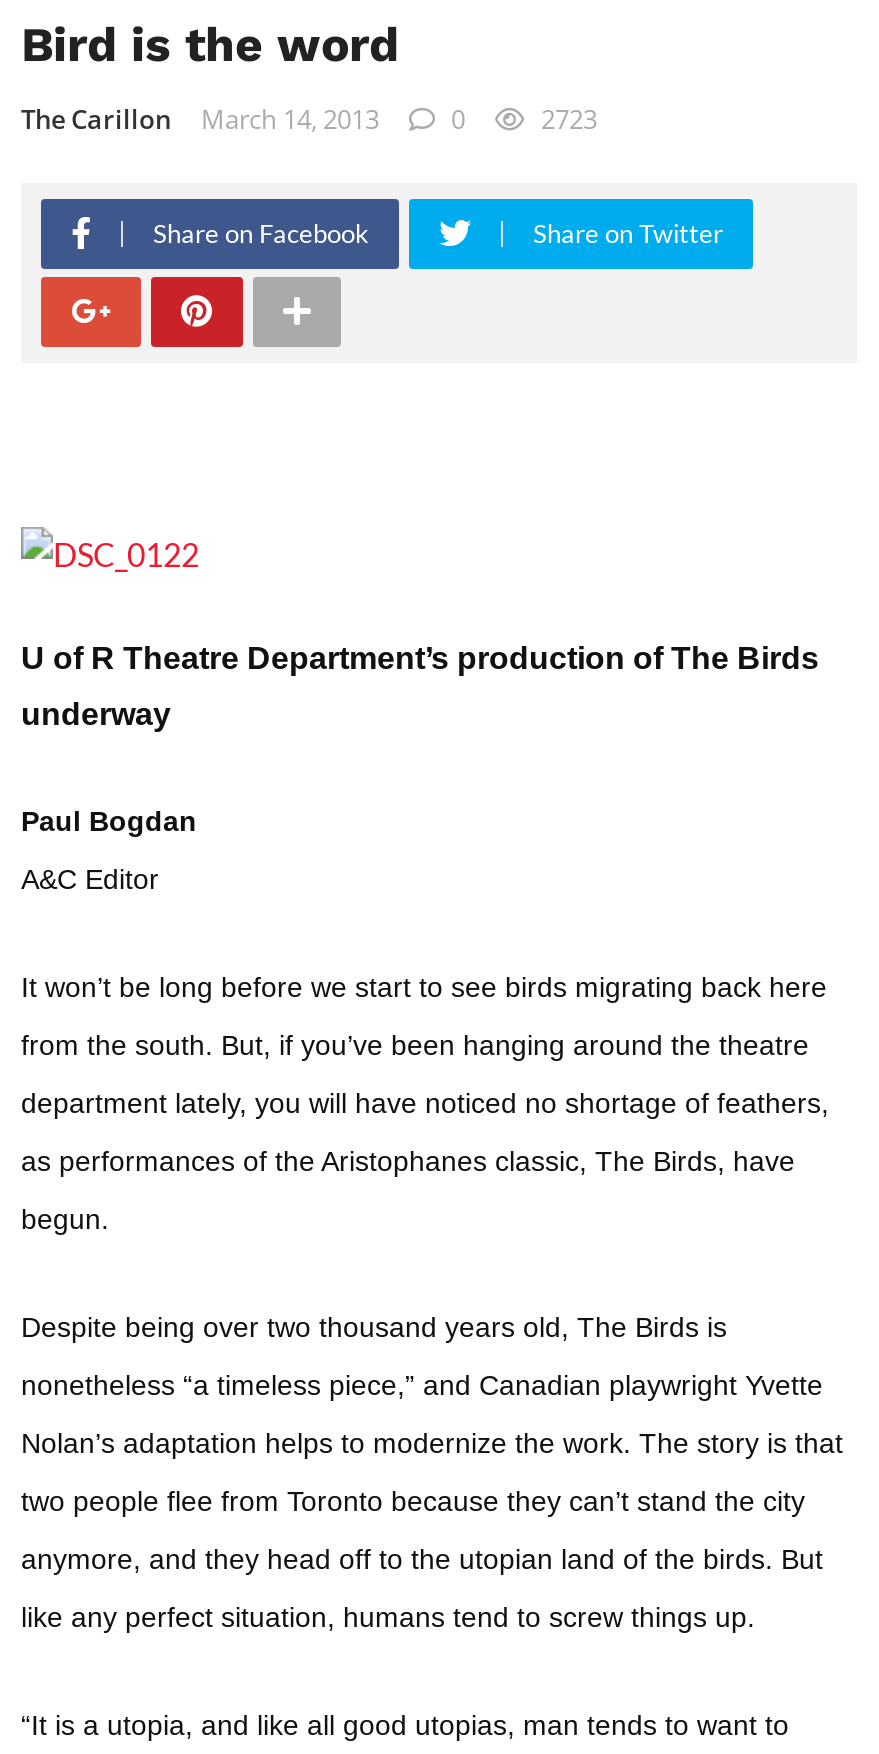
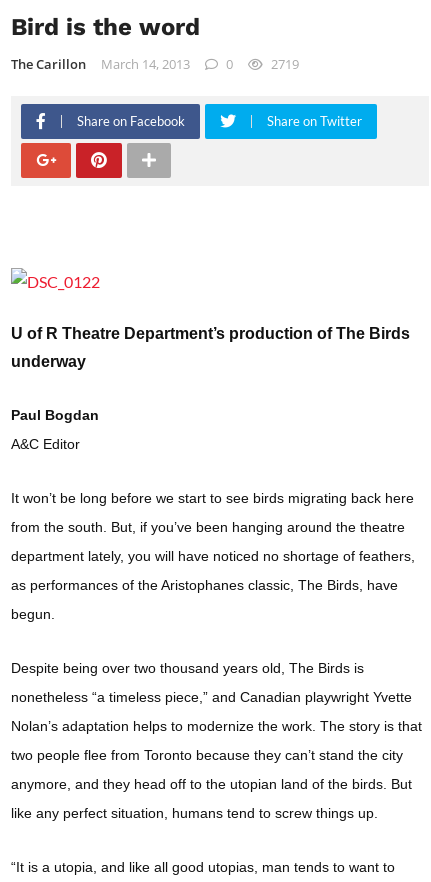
- 2723
+ 2719
